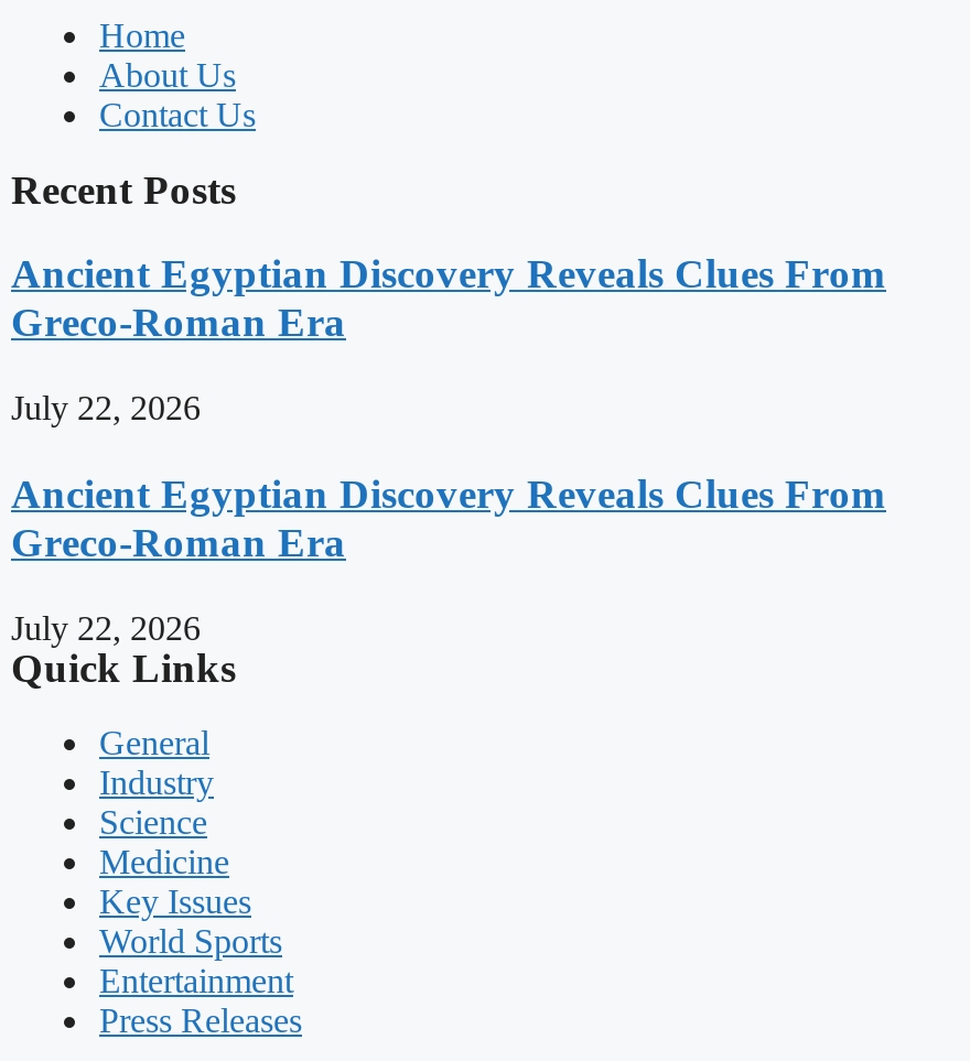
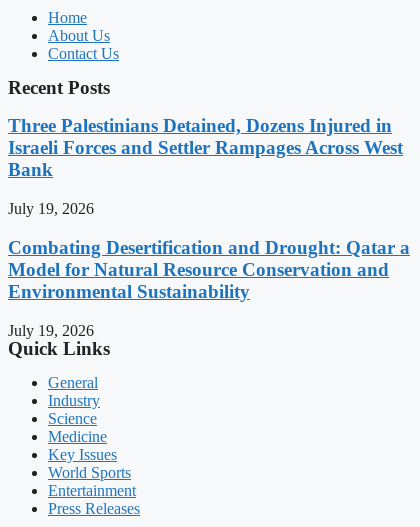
- Ancient Egyptian Discovery Reveals Clues From
- Greco-Roman Era
+ Three Palestinians Detained, Dozens Injured in
+ Israeli Forces and Settler Rampages Across West
+ Bank

- July 22, 2026
+ July 19, 2026

- Ancient Egyptian Discovery Reveals Clues From
- Greco-Roman Era
+ Combating Desertification and Drought: Qatar a
+ Model for Natural Resource Conservation and
+ Environmental Sustainability

- July 22, 2026
+ July 19, 2026
